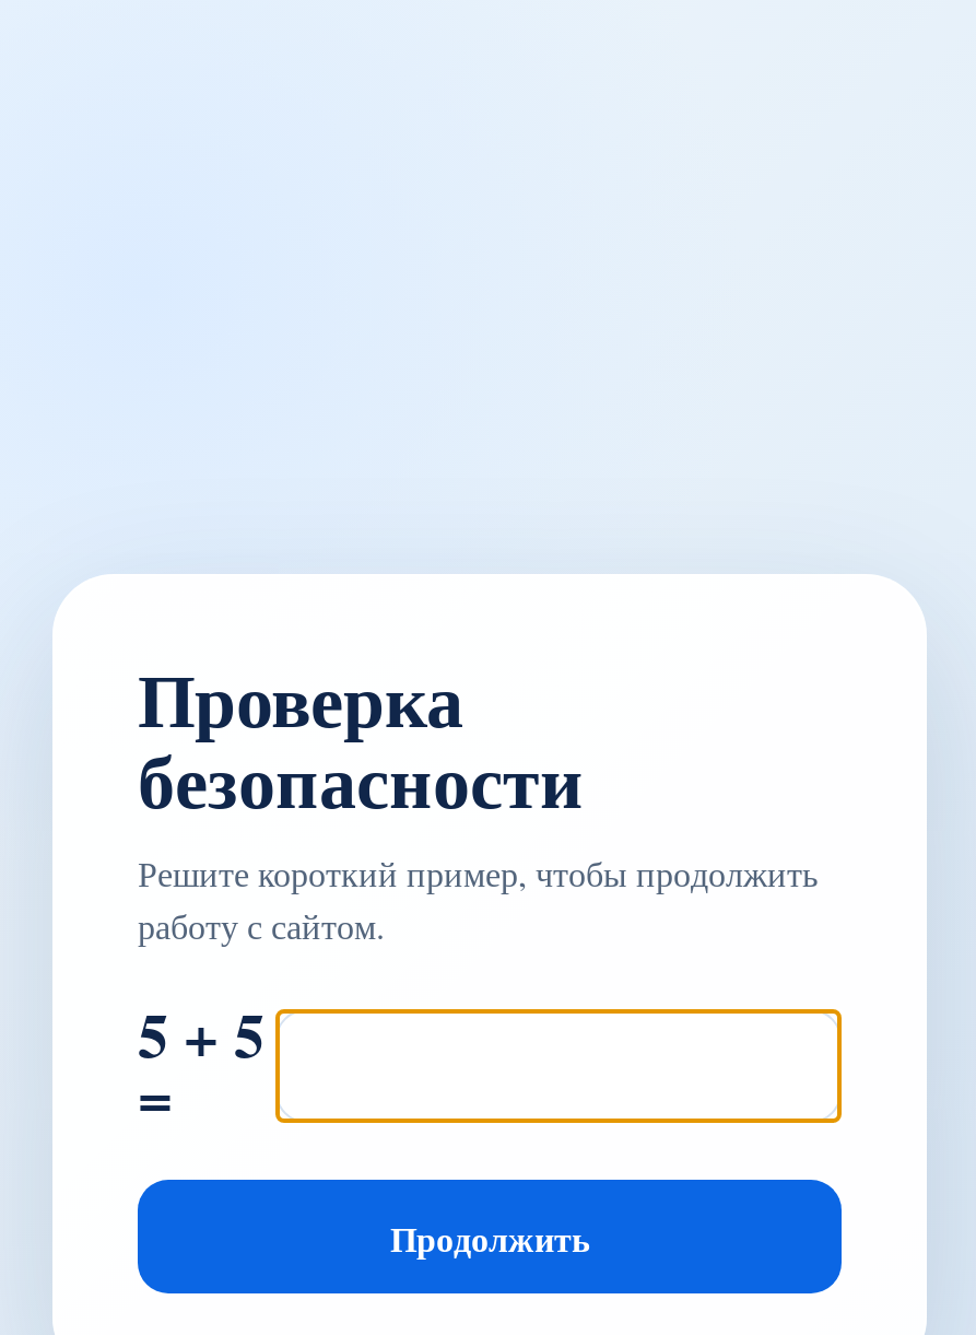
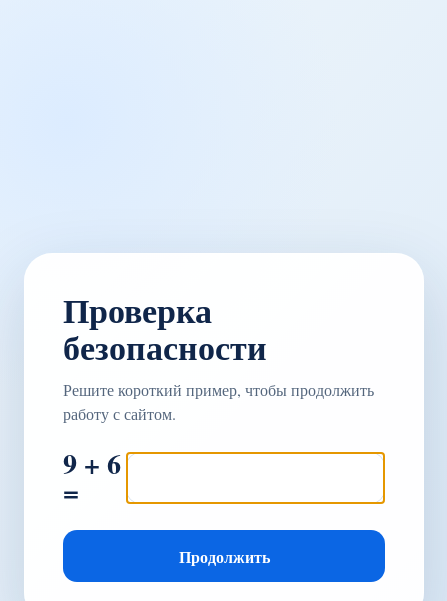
- 5 + 5
+ 9 + 6
